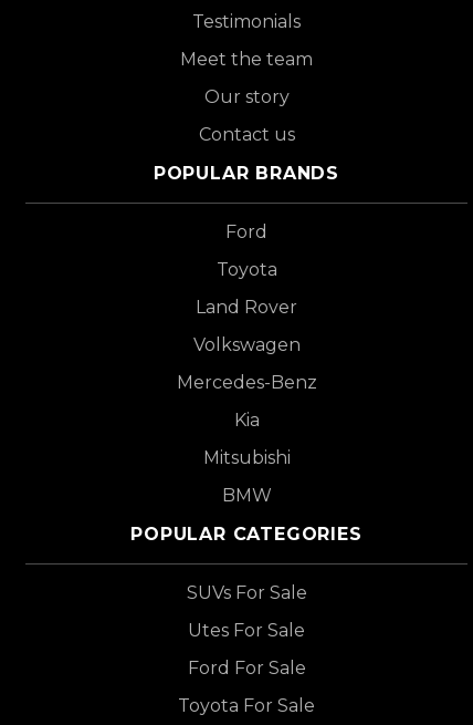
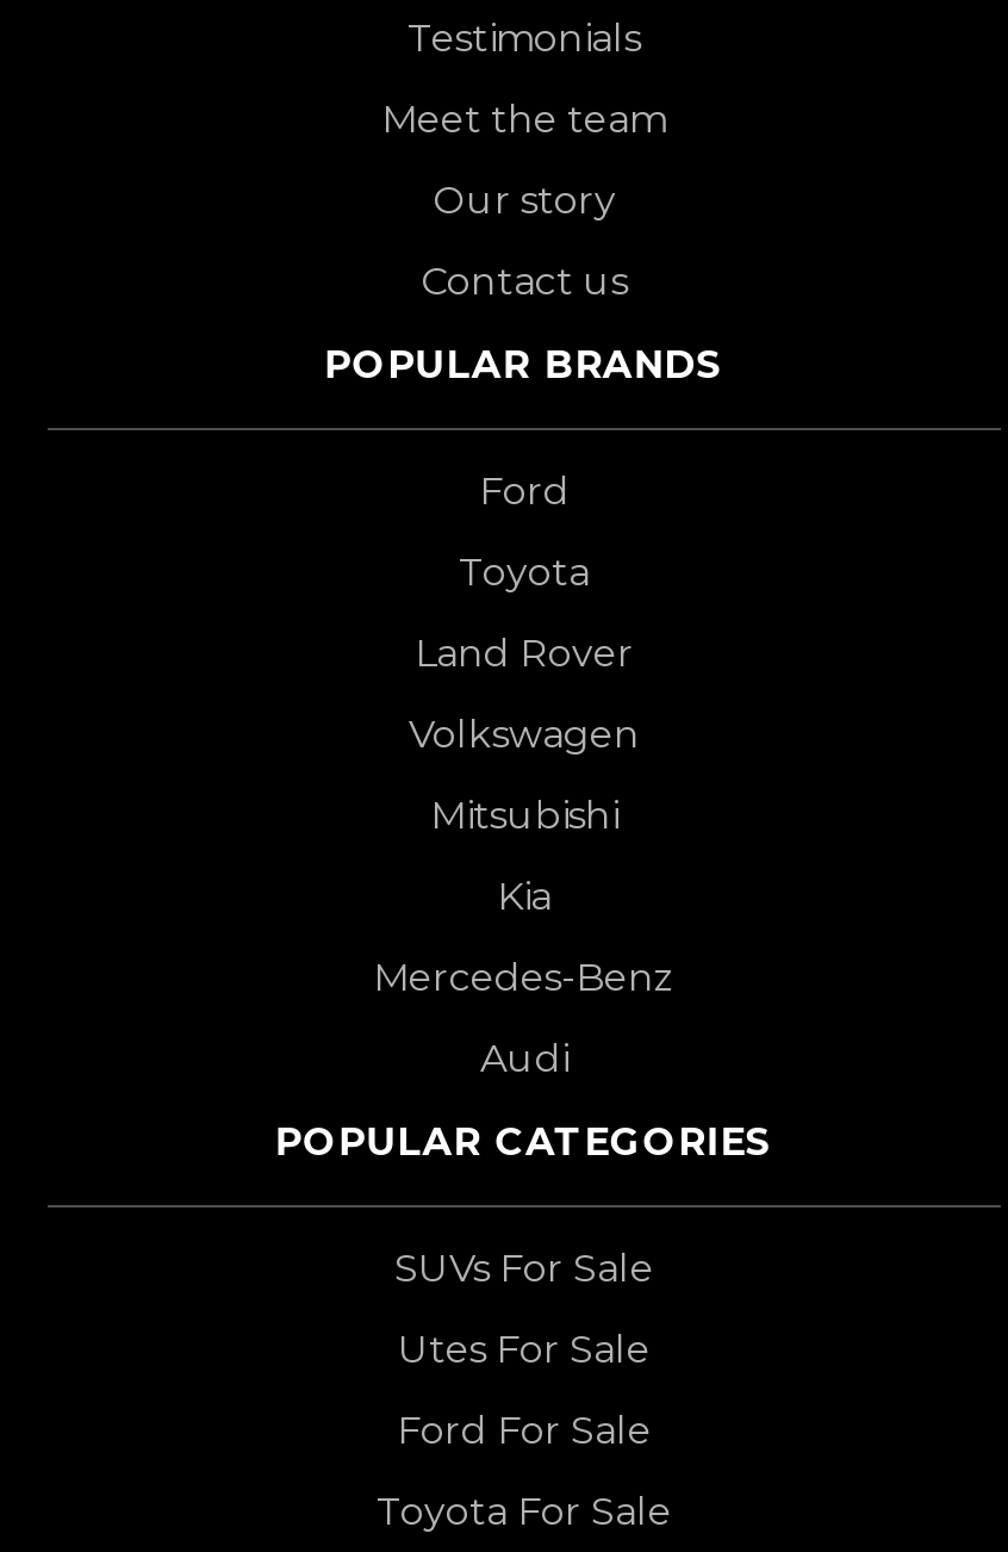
moved down: Mercedes-Benz

moved up: Kia | Mitsubishi

- BMW
+ Audi
